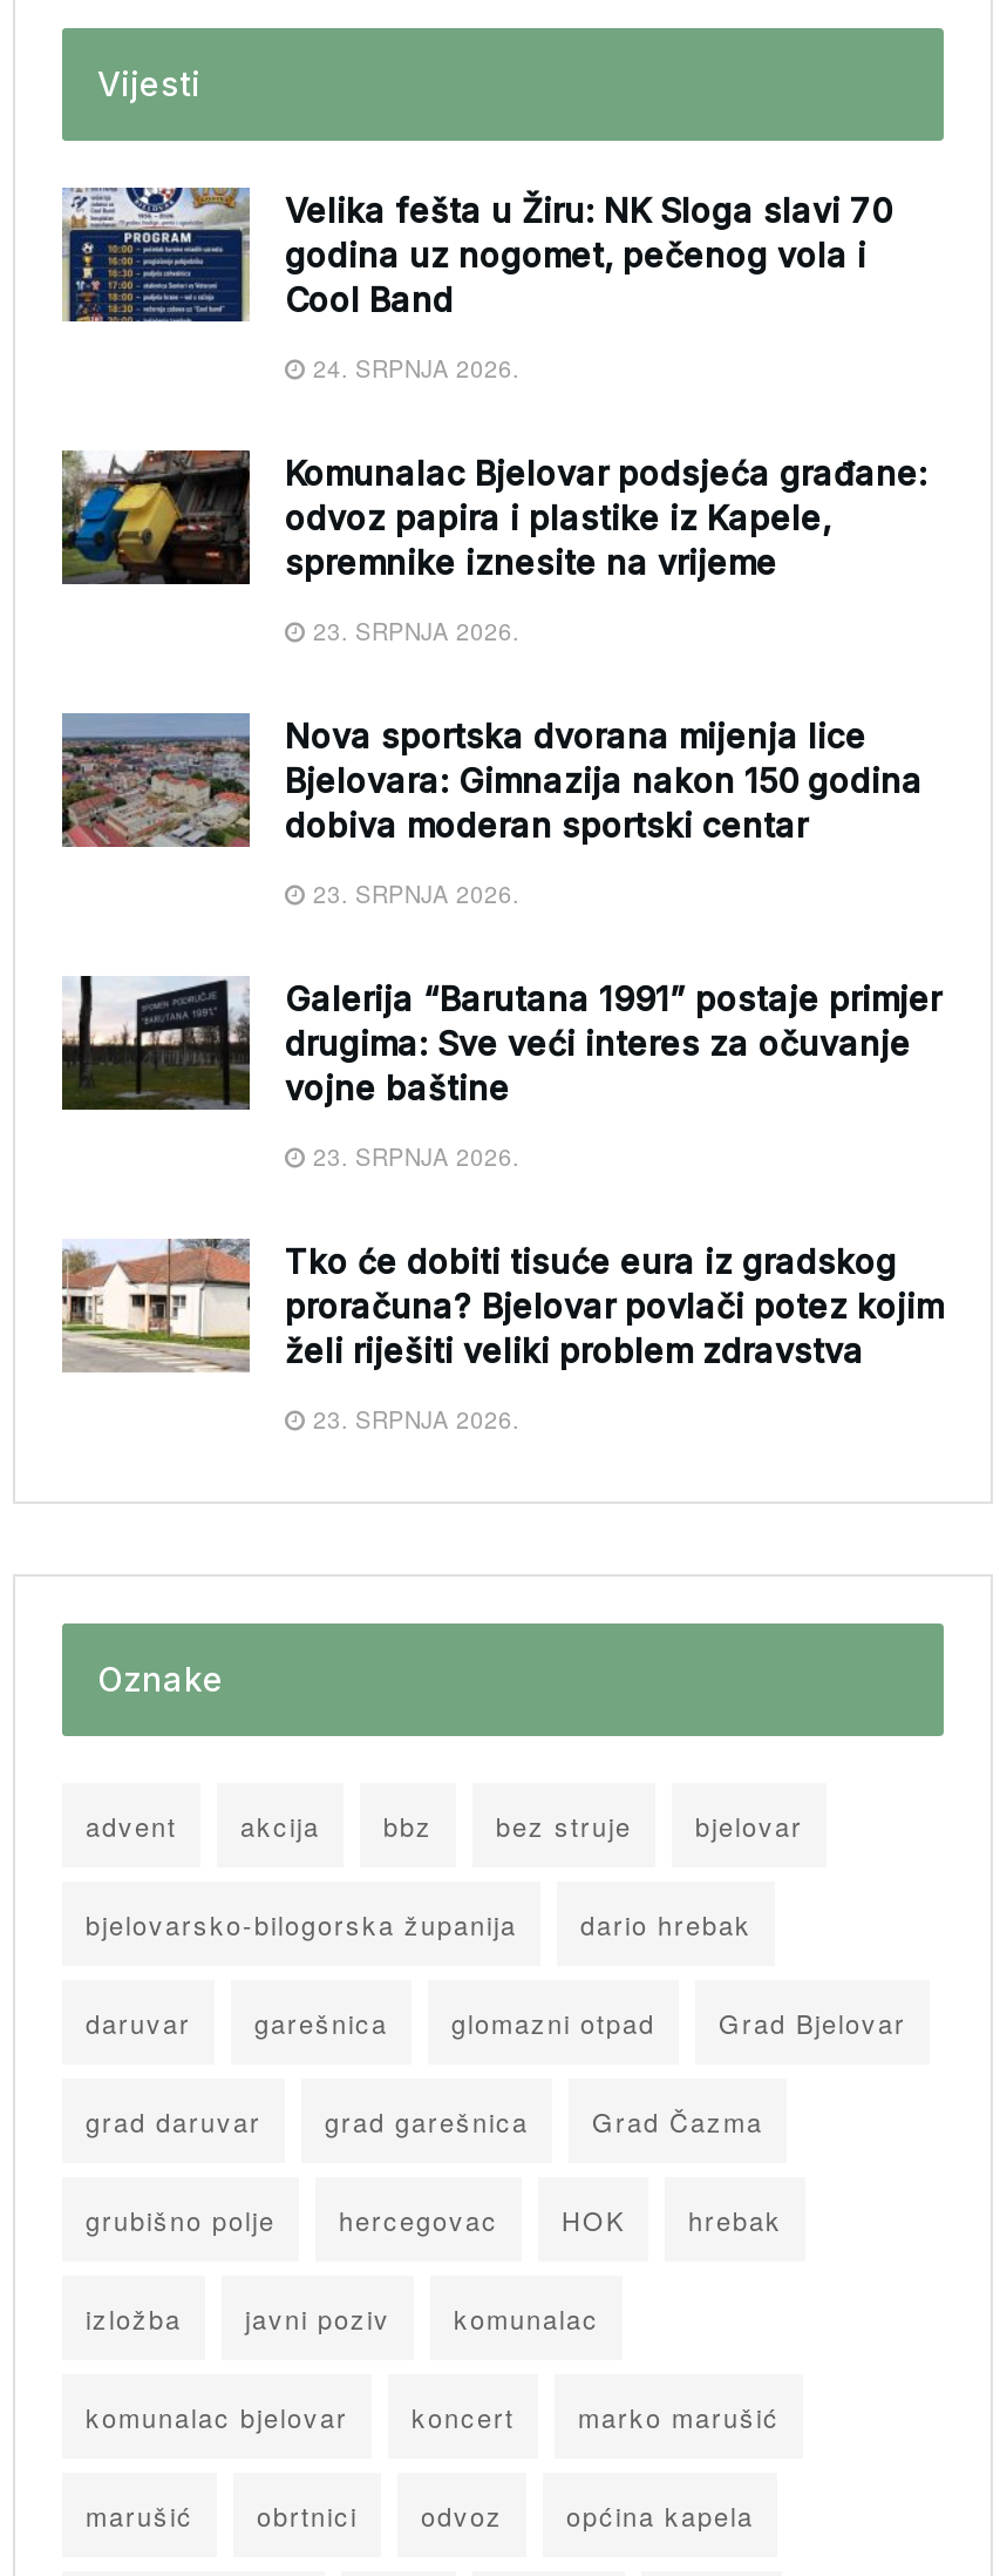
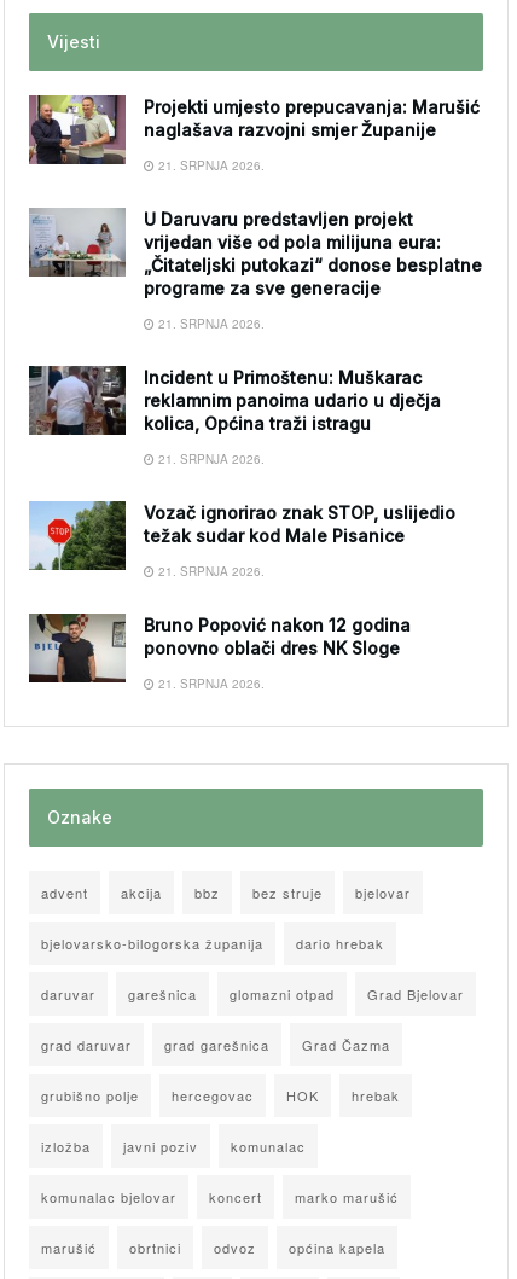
- [image]
- Velika fešta u Žiru: NK Sloga slavi 70
- godina uz nogomet, pečenog vola i
- Cool Band
+ [image]
+ Projekti umjesto prepucavanja: Marušić
+ naglašava razvojni smjer Županije

- 24. SRPNJA 2026.
+ 21. SRPNJA 2026.

- [image]
- Komunalac Bjelovar podsjeća građane:
- odvoz papira i plastike iz Kapele,
- spremnike iznesite na vrijeme
+ [image]
+ U Daruvaru predstavljen projekt
+ vrijedan više od pola milijuna eura:
+ „Čitateljski putokazi“ donose besplatne
+ programe za sve generacije

- 23. SRPNJA 2026.
+ 21. SRPNJA 2026.

- [image]
- Nova sportska dvorana mijenja lice
- Bjelovara: Gimnazija nakon 150 godina
- dobiva moderan sportski centar
+ [image]
+ Incident u Primoštenu: Muškarac
+ reklamnim panoima udario u dječja
+ kolica, Općina traži istragu

- 23. SRPNJA 2026.
+ 21. SRPNJA 2026.

- [image]
- Galerija “Barutana 1991” postaje primjer
- drugima: Sve veći interes za očuvanje
- vojne baštine
+ [image]
+ Vozač ignorirao znak STOP, uslijedio
+ težak sudar kod Male Pisanice

- 23. SRPNJA 2026.
+ 21. SRPNJA 2026.

- [image]
- Tko će dobiti tisuće eura iz gradskog
- proračuna? Bjelovar povlači potez kojim
- želi riješiti veliki problem zdravstva
+ [image]
+ Bruno Popović nakon 12 godina
+ ponovno oblači dres NK Sloge

- 23. SRPNJA 2026.
+ 21. SRPNJA 2026.
